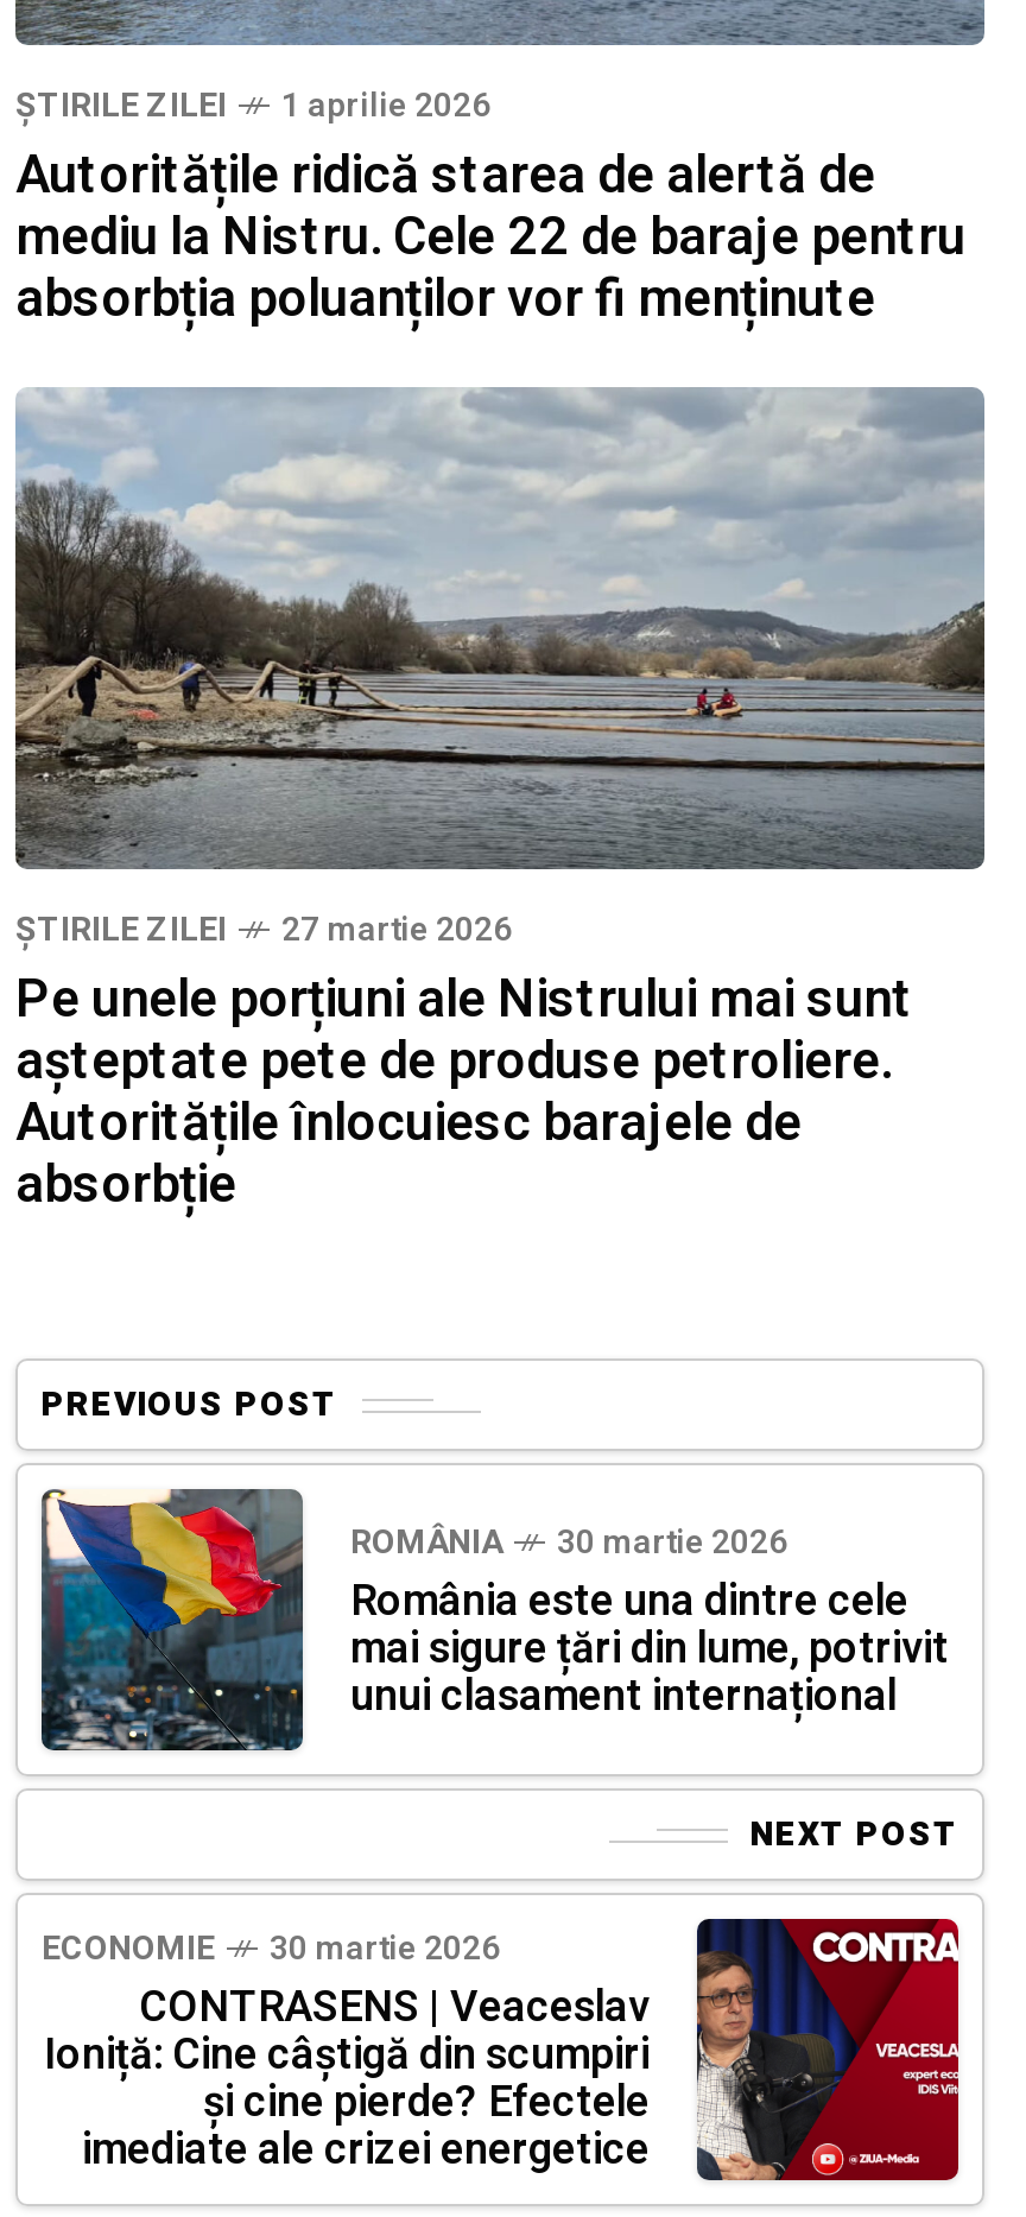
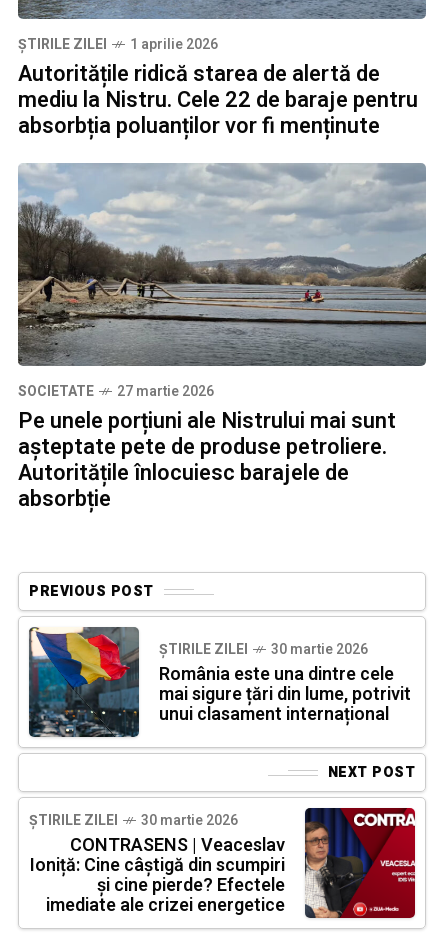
- ȘTIRILE ZILEI
+ SOCIETATE

- ROMÂNIA
+ ȘTIRILE ZILEI

- ECONOMIE
+ ȘTIRILE ZILEI
